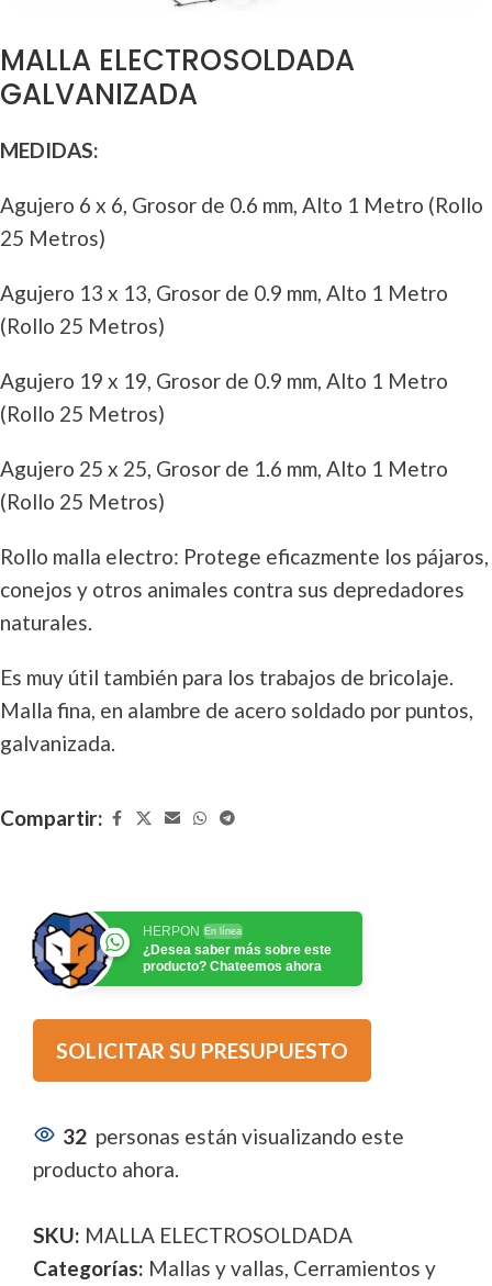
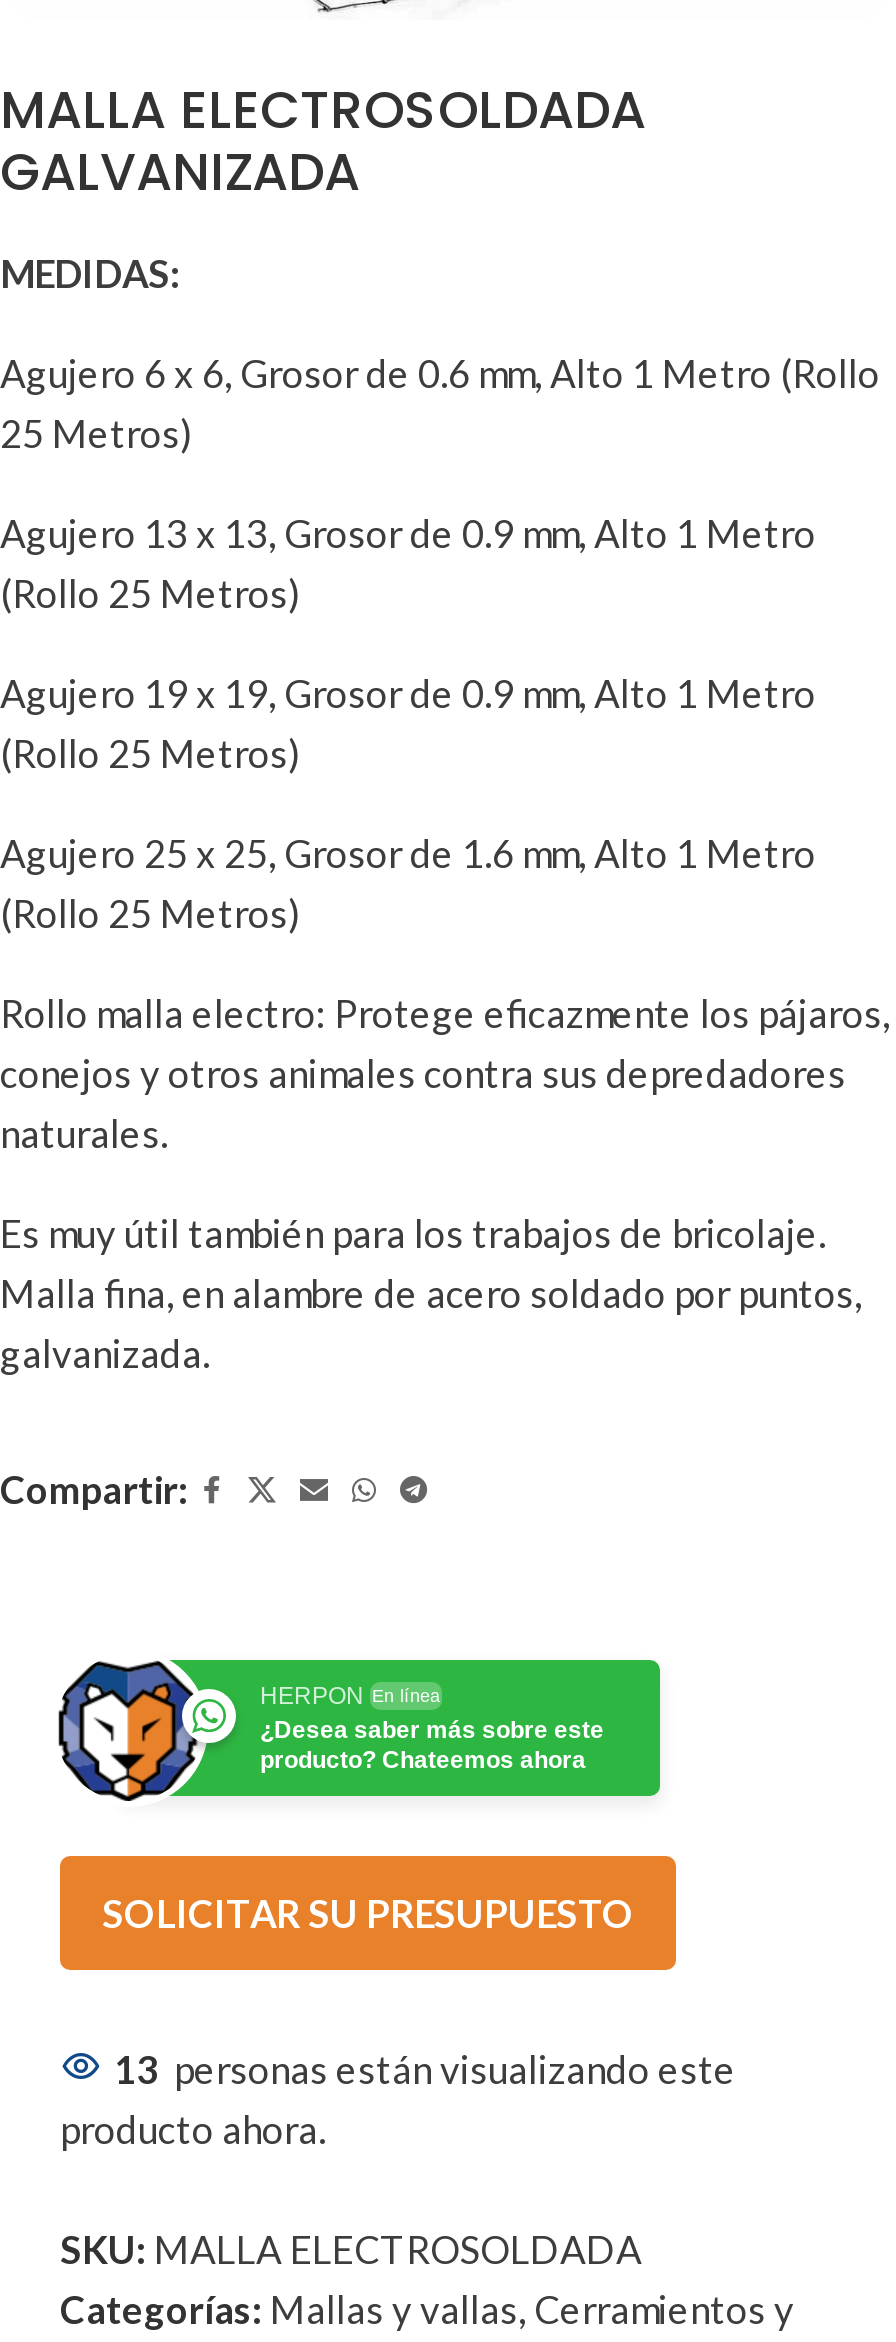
- 32 personas están visualizando este
+ 13 personas están visualizando este
